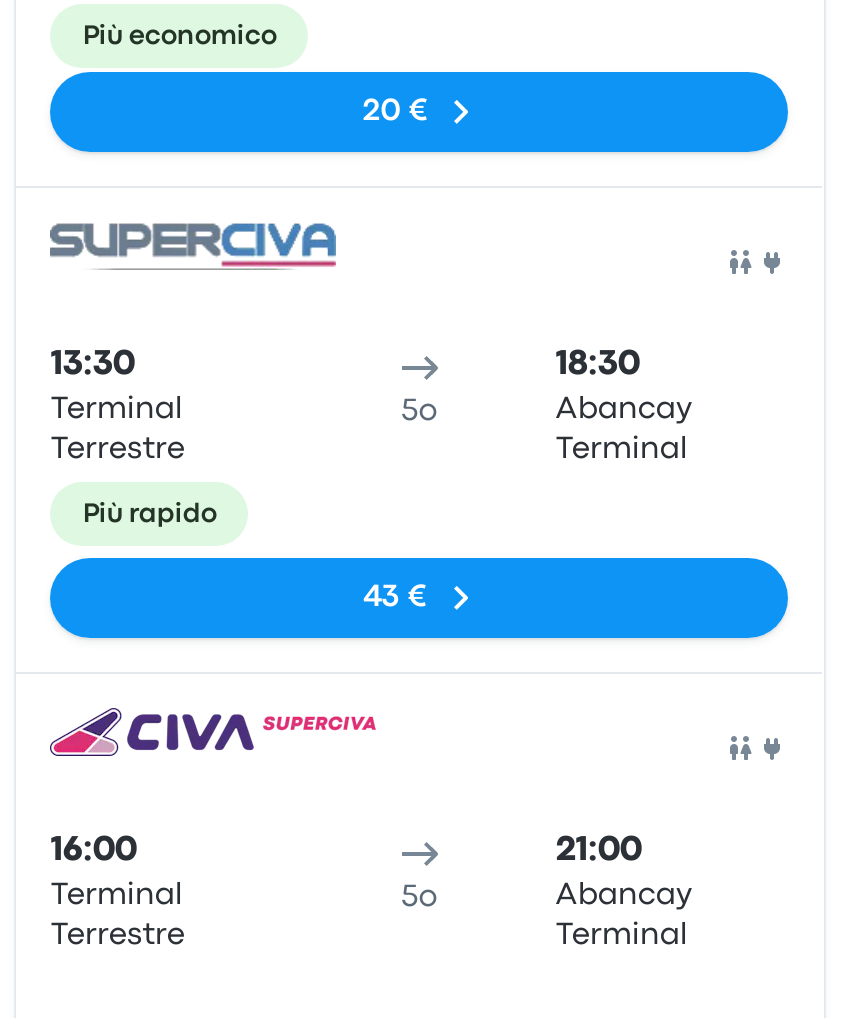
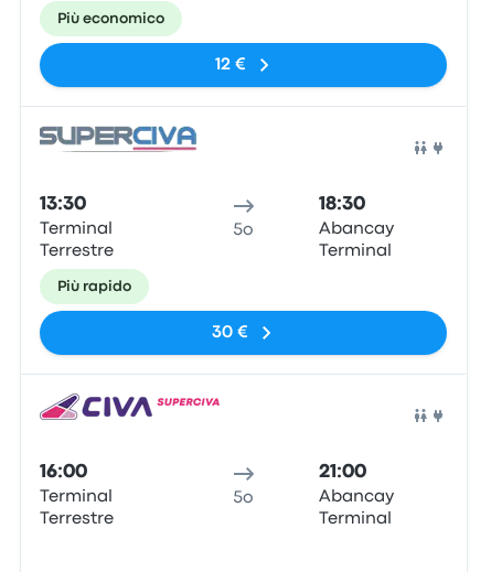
- 20 €
+ 12 €

- 43 €
+ 30 €
